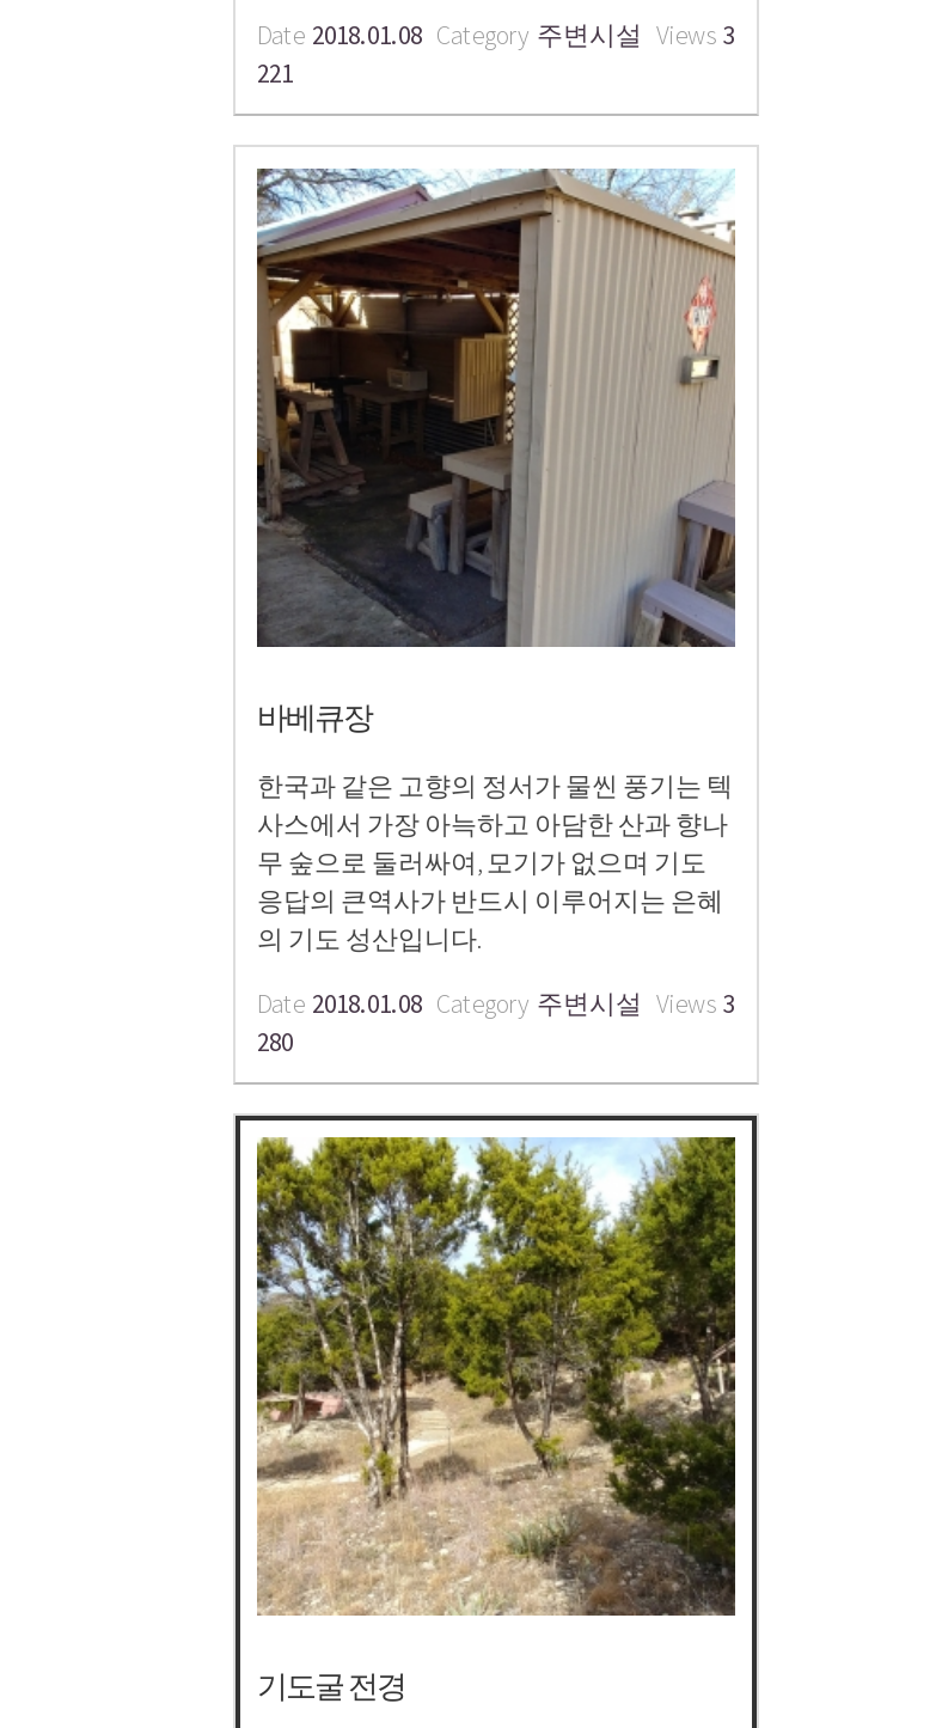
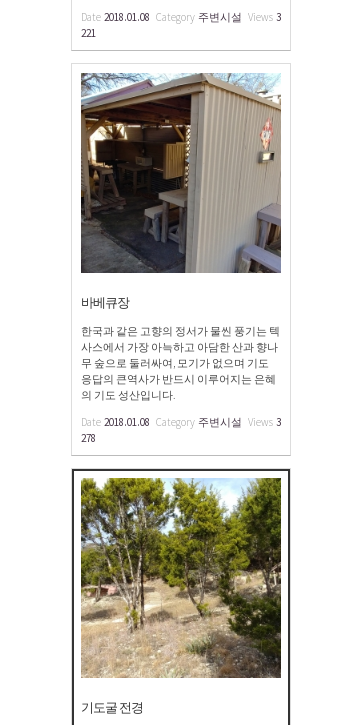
- 280
+ 278
